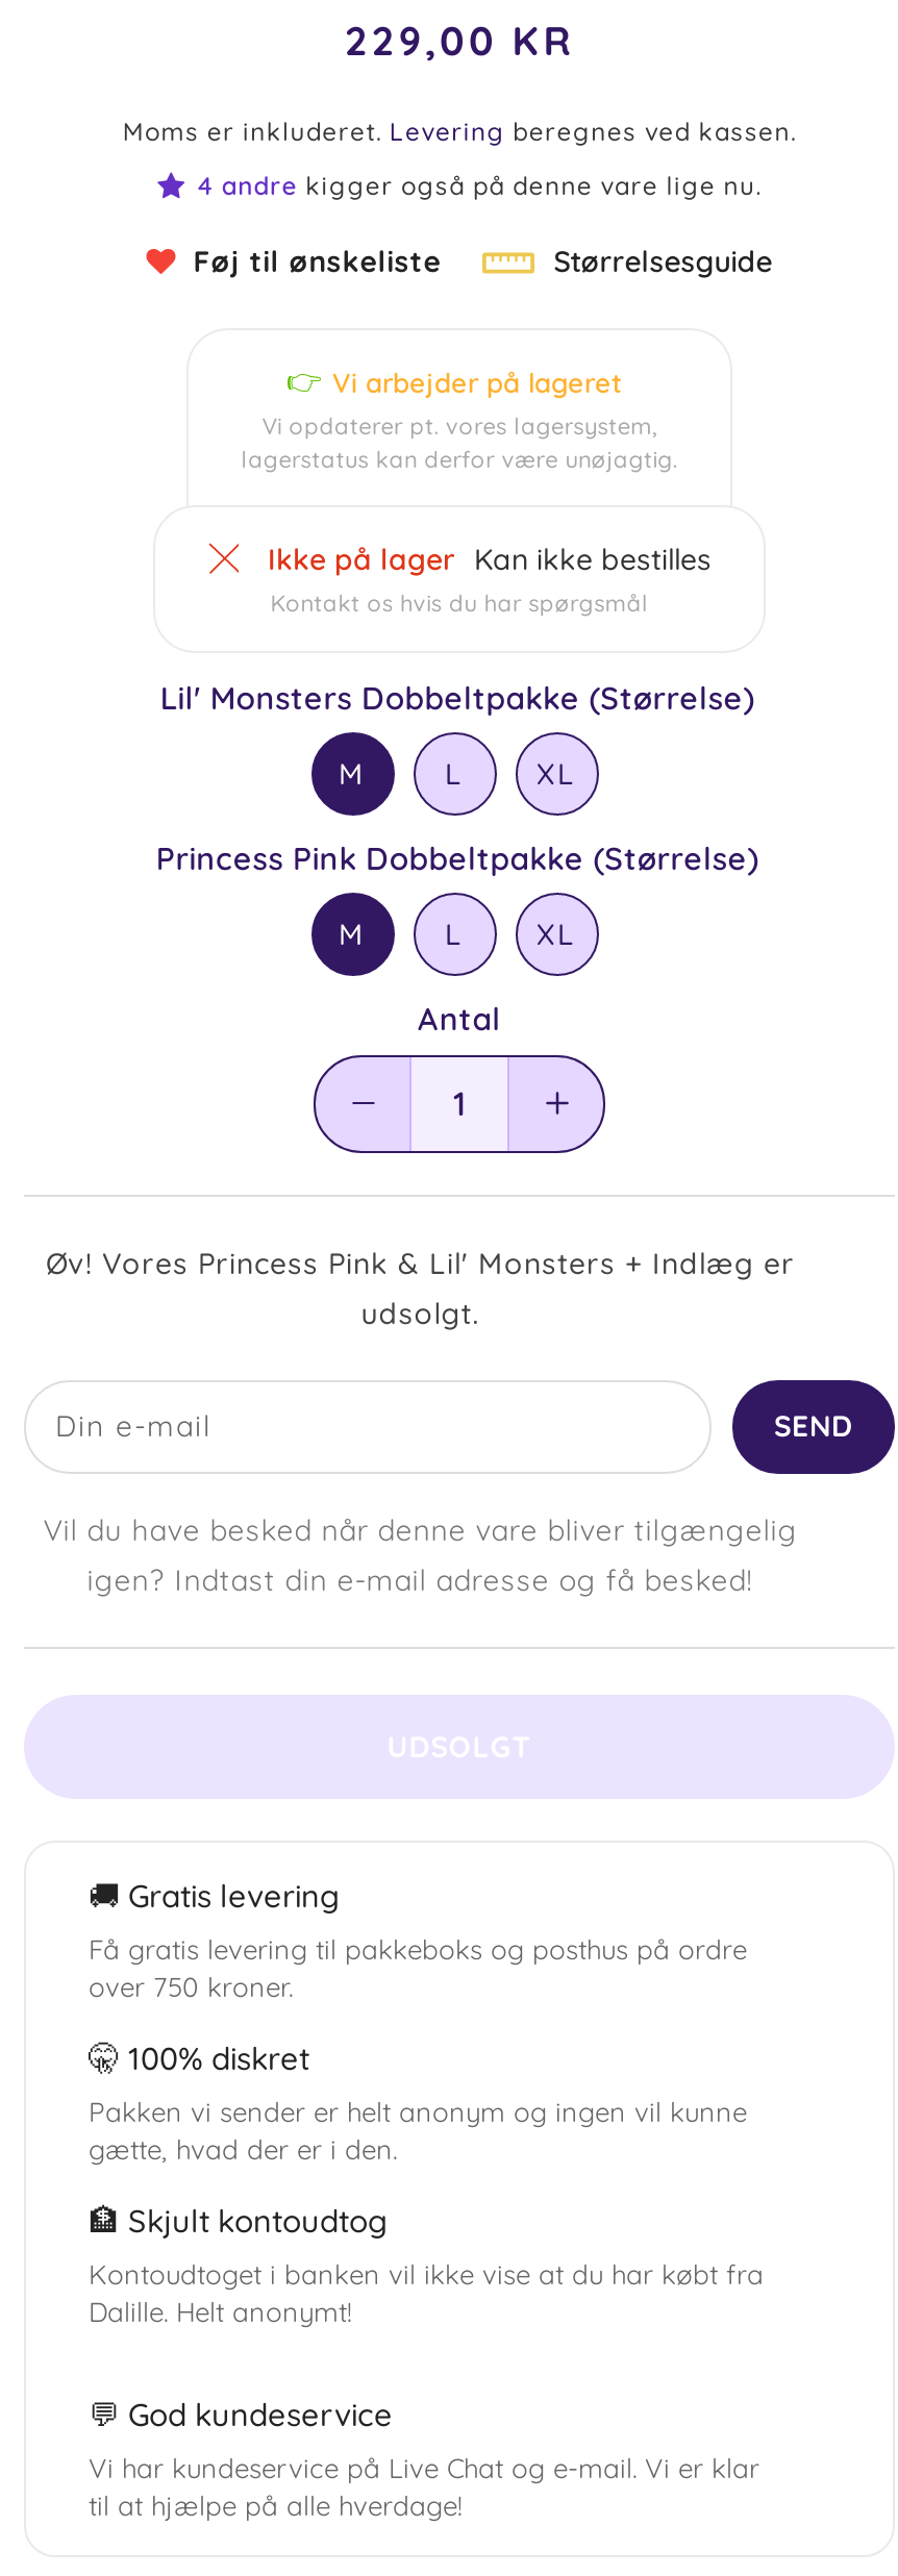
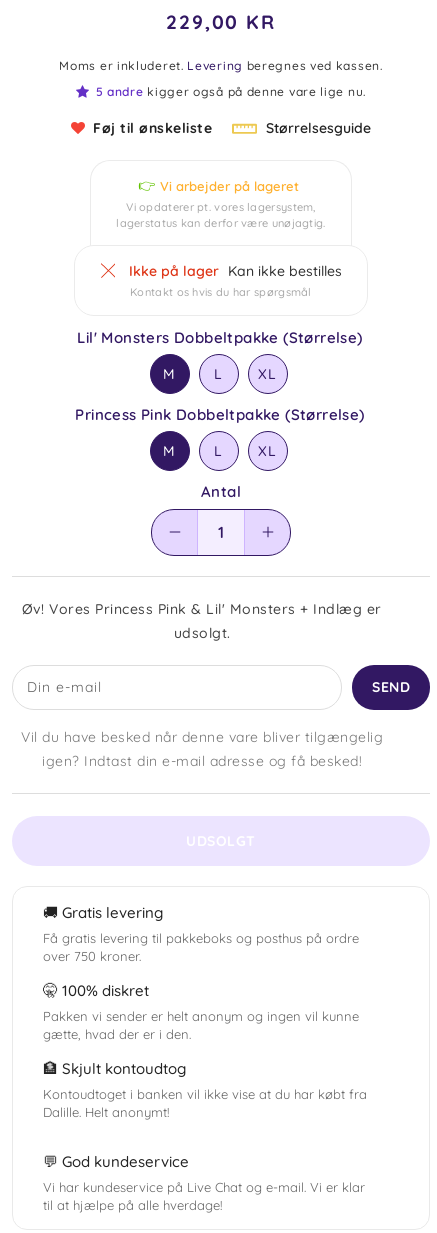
- 4 andre kigger også på denne vare lige nu.
+ 5 andre kigger også på denne vare lige nu.
